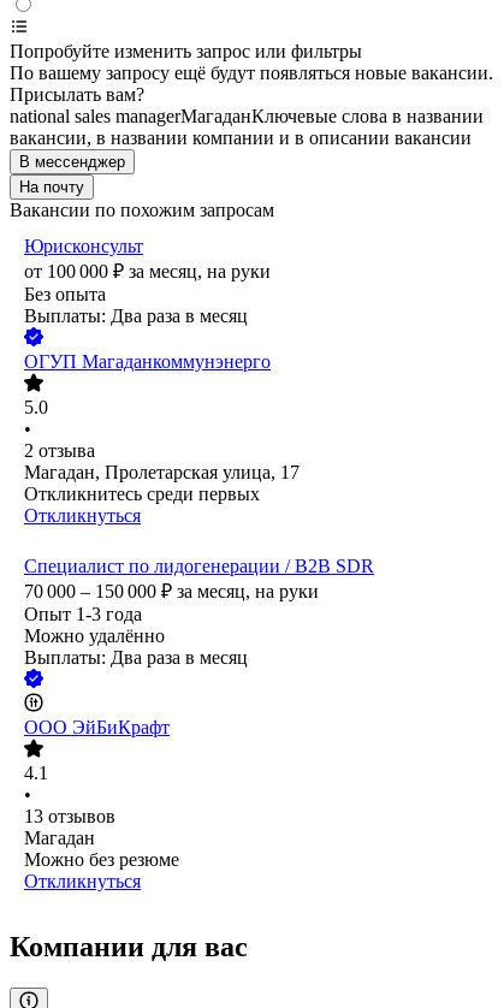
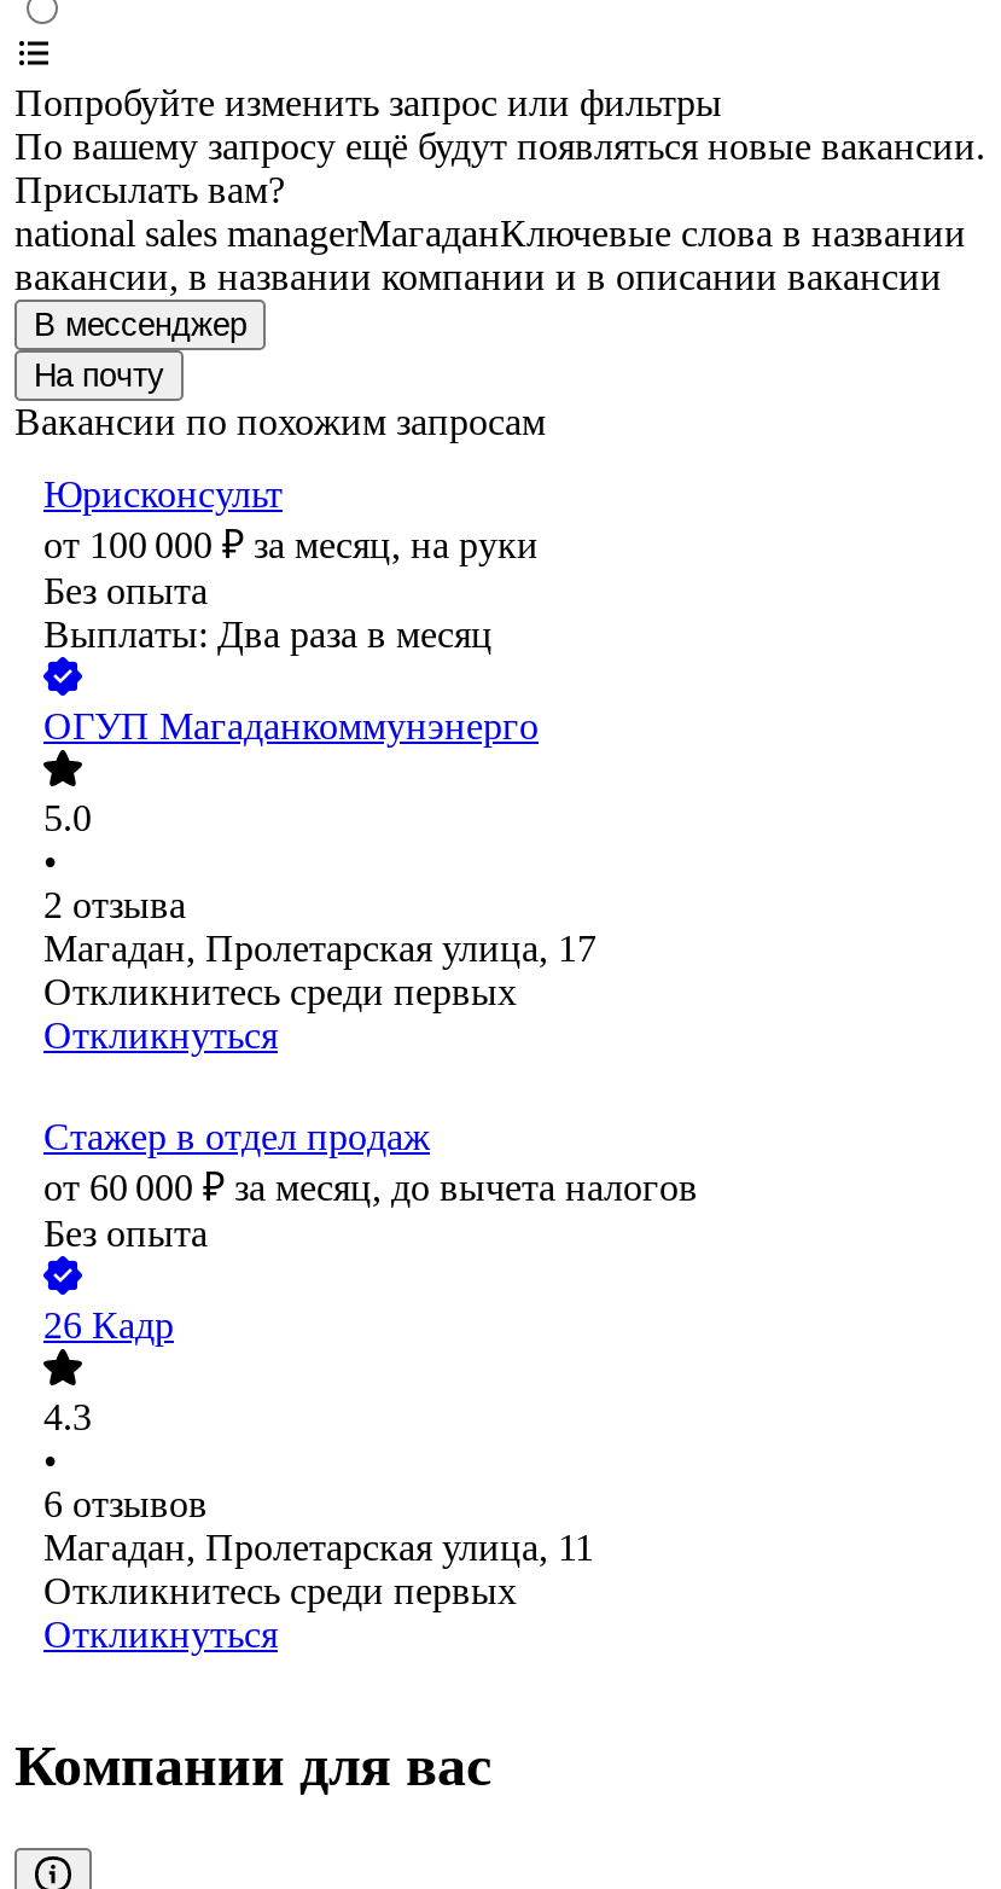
- Специалист по лидогенерации / B2B SDR
- 70 000 – 150 000 ₽ за месяц, на руки
- Опыт 1-3 года
- Можно удалённо
- Выплаты: Два раза в месяц
+ Стажер в отдел продаж
+ от 60 000 ₽ за месяц, до вычета налогов
+ Без опыта

- ООО ЭйБиКрафт
+ 26 Кадр

- 4.1
+ 4.3

- 13 отзывов
- Магадан
- Можно без резюме
+ 6 отзывов
+ Магадан, Пролетарская улица, 11
+ Откликнитесь среди первых
